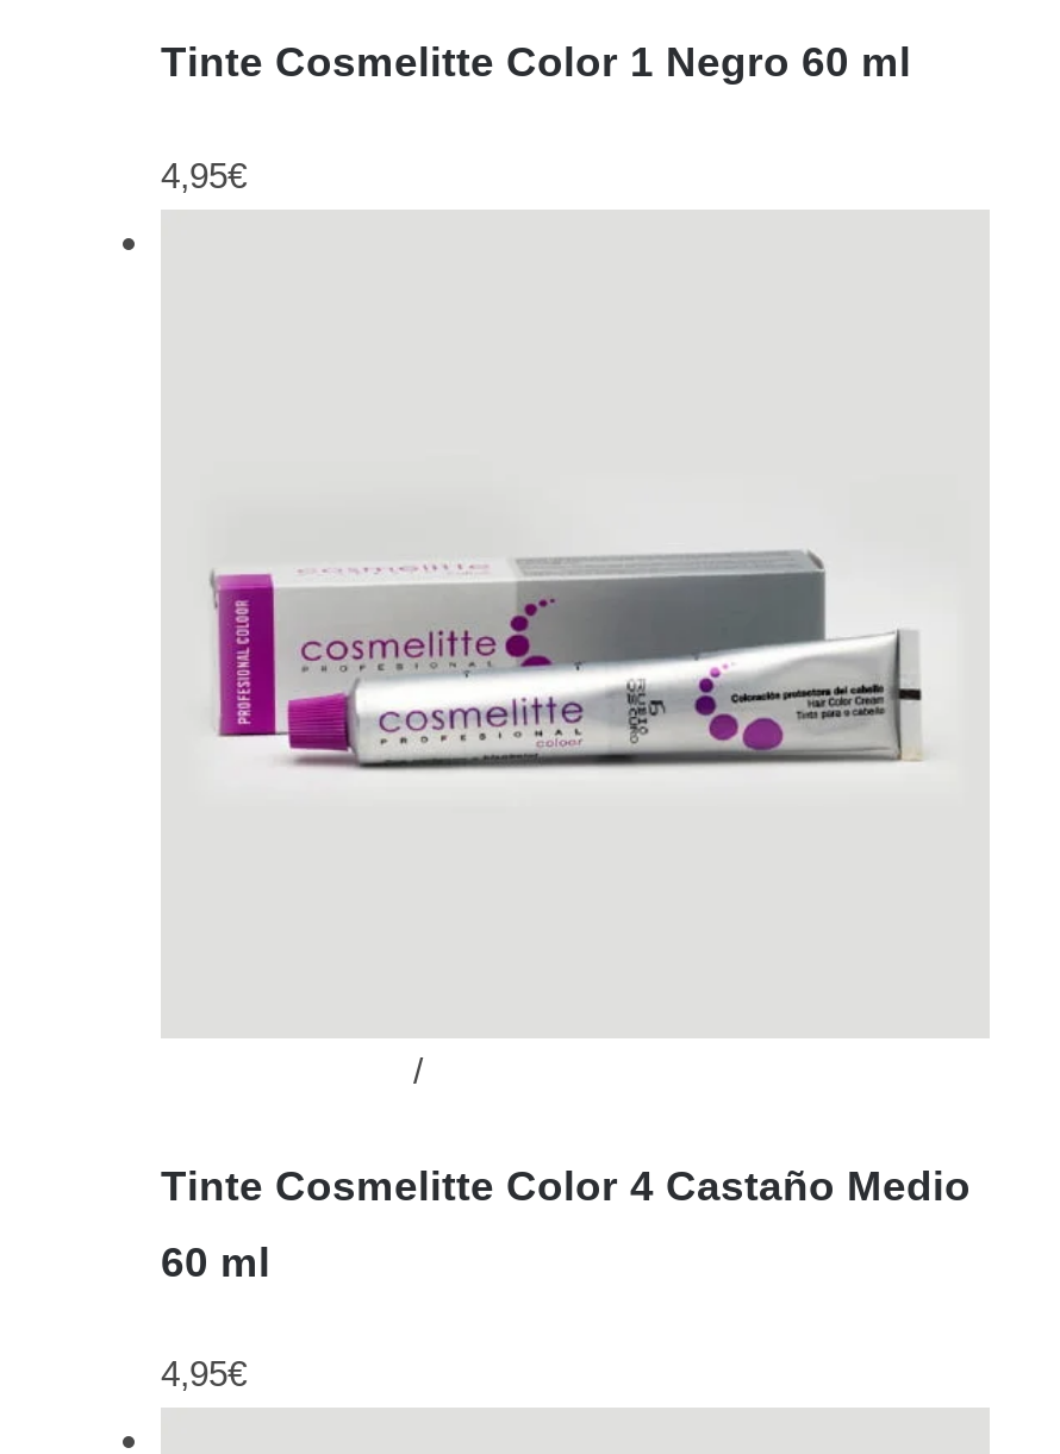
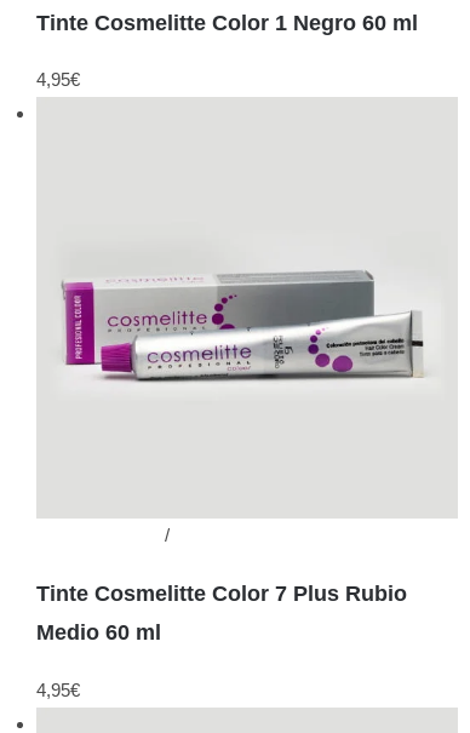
- Tinte Cosmelitte Color 4 Castaño Medio
+ Tinte Cosmelitte Color 7 Plus Rubio

- 60 ml
+ Medio 60 ml
